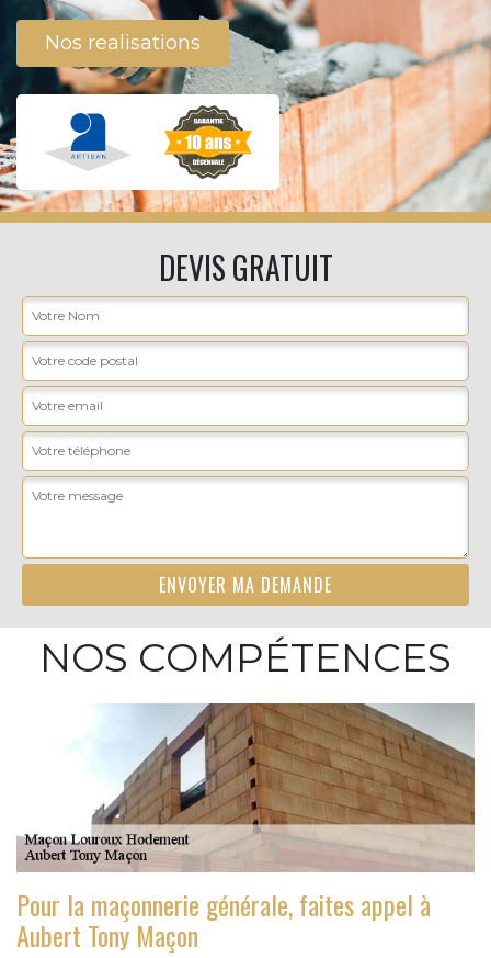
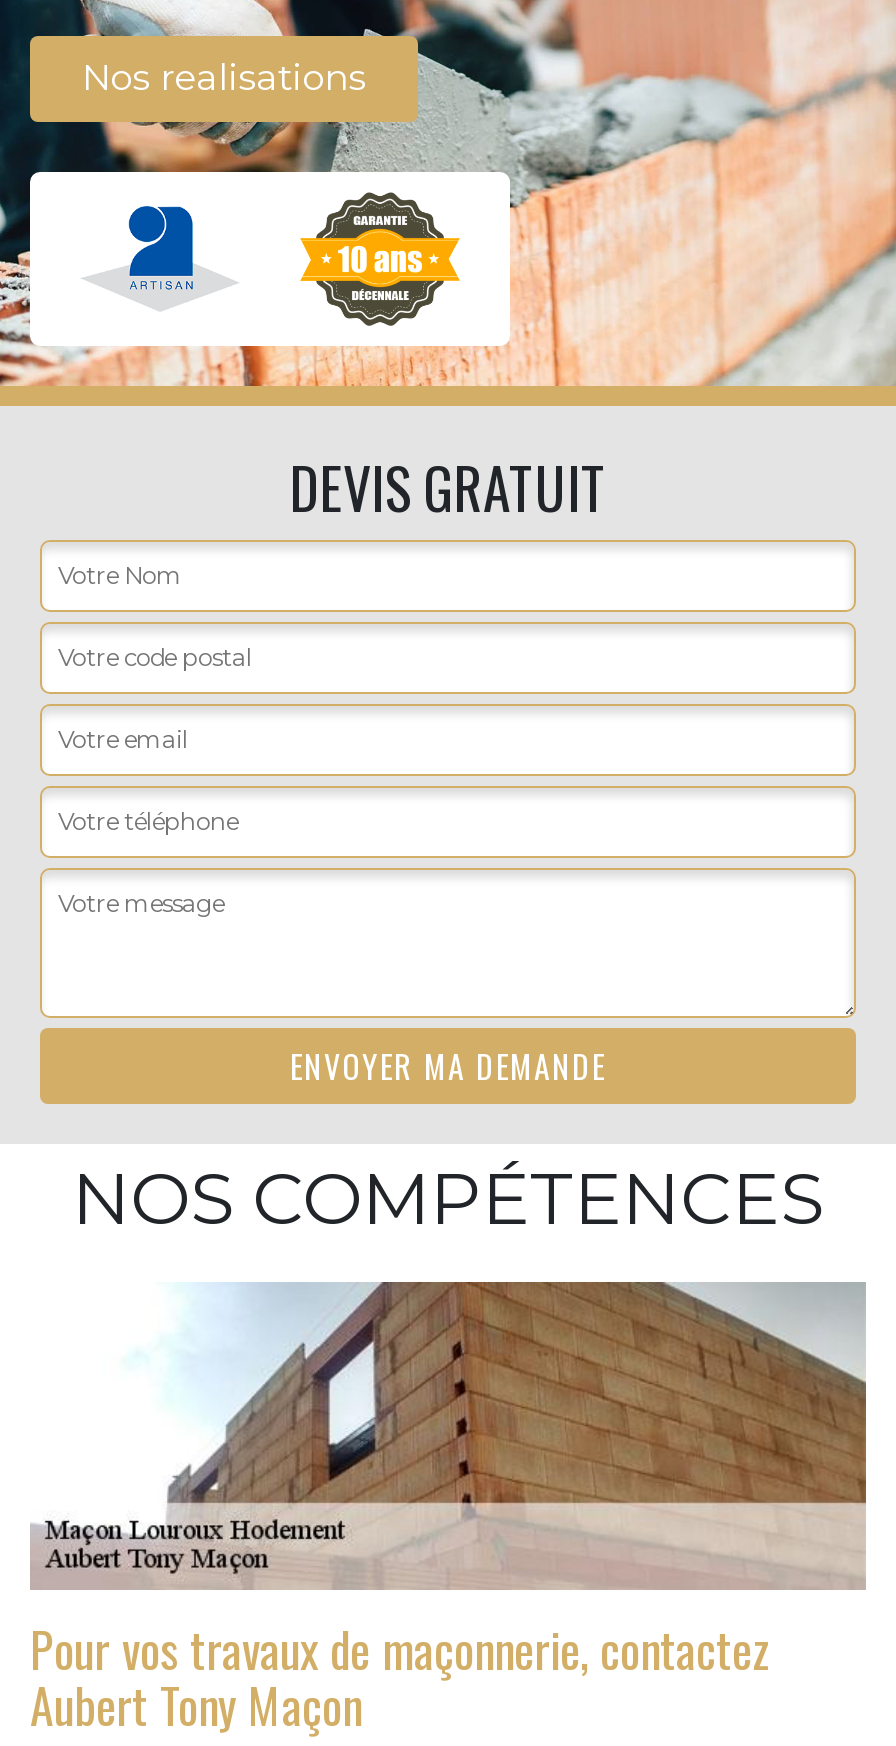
- Pour la maçonnerie générale, faites appel à
+ Pour vos travaux de maçonnerie, contactez
